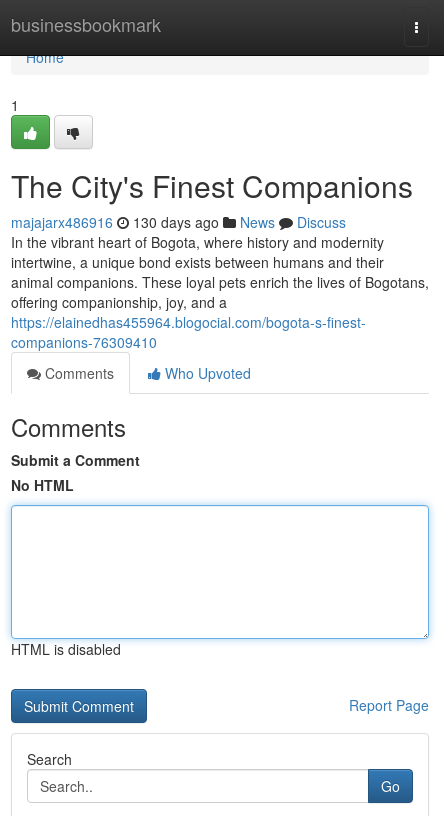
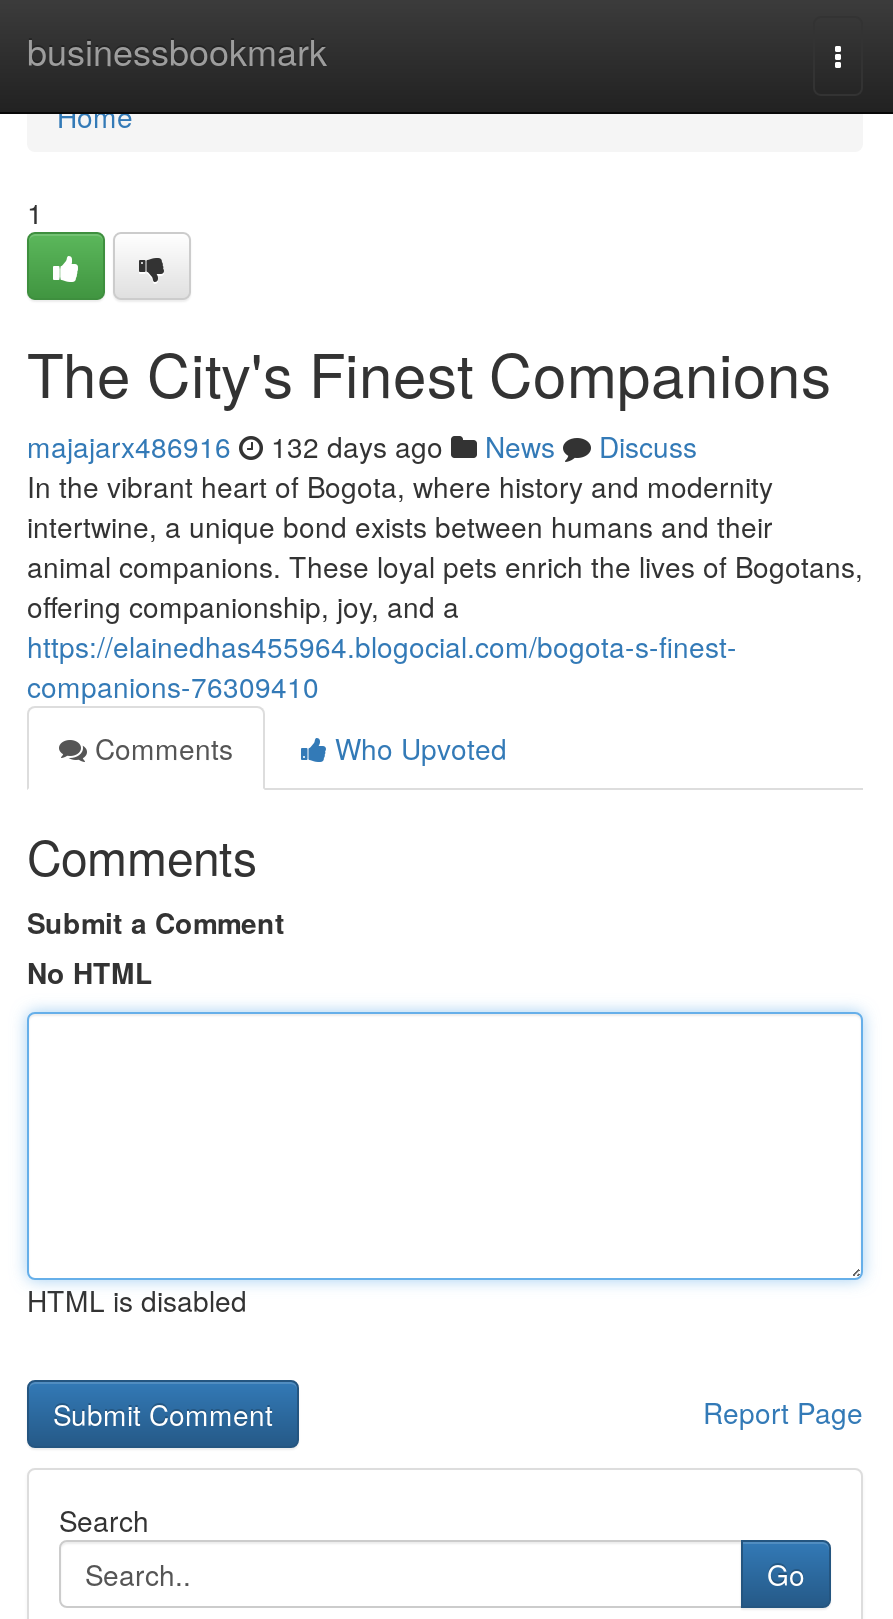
- majajarx486916 130 days ago News Discuss
+ majajarx486916 132 days ago News Discuss
